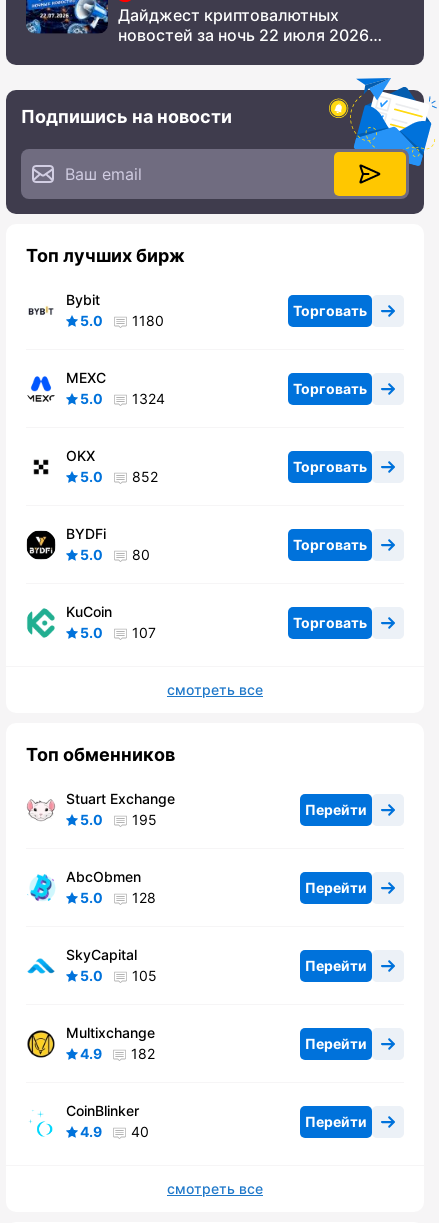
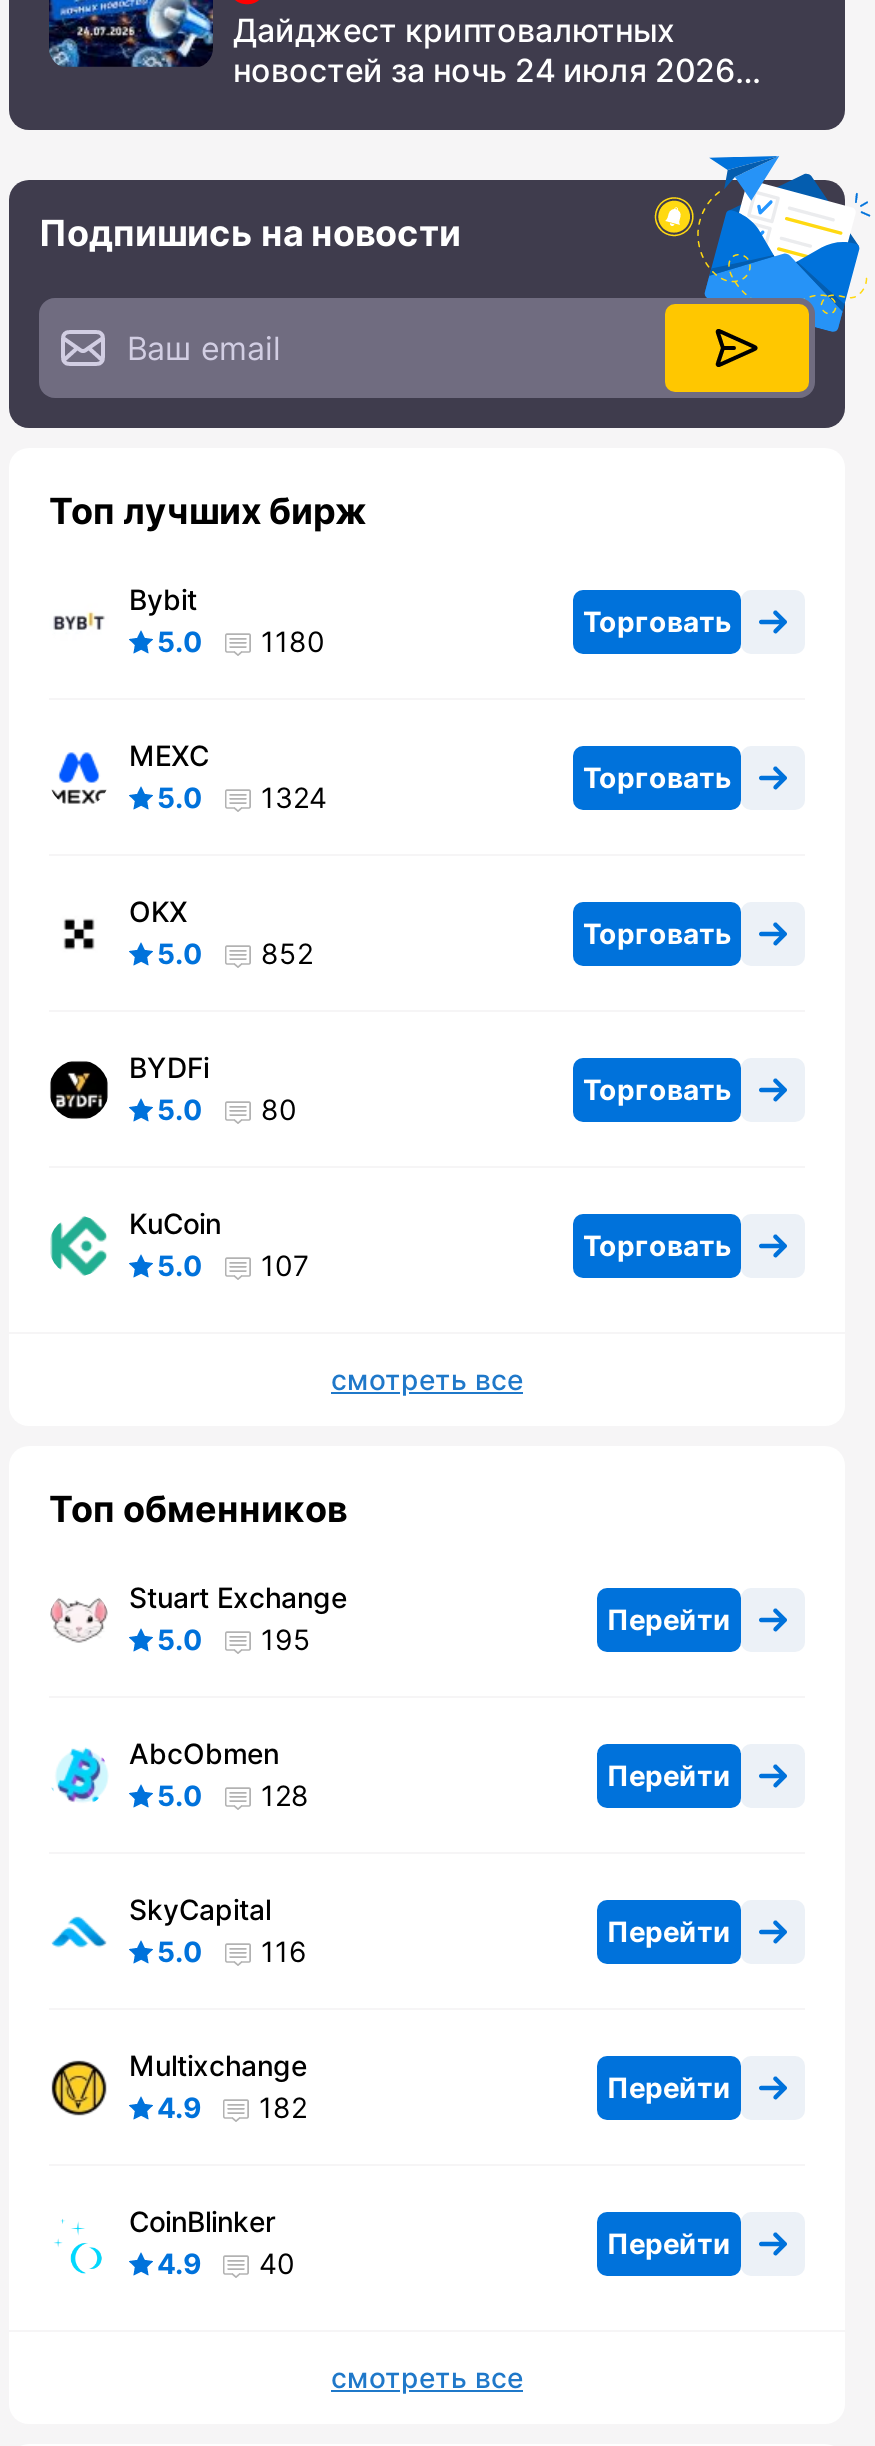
- новостей за ночь 22 июля 2026
+ новостей за ночь 24 июля 2026

- 5.0 105
+ 5.0 116
